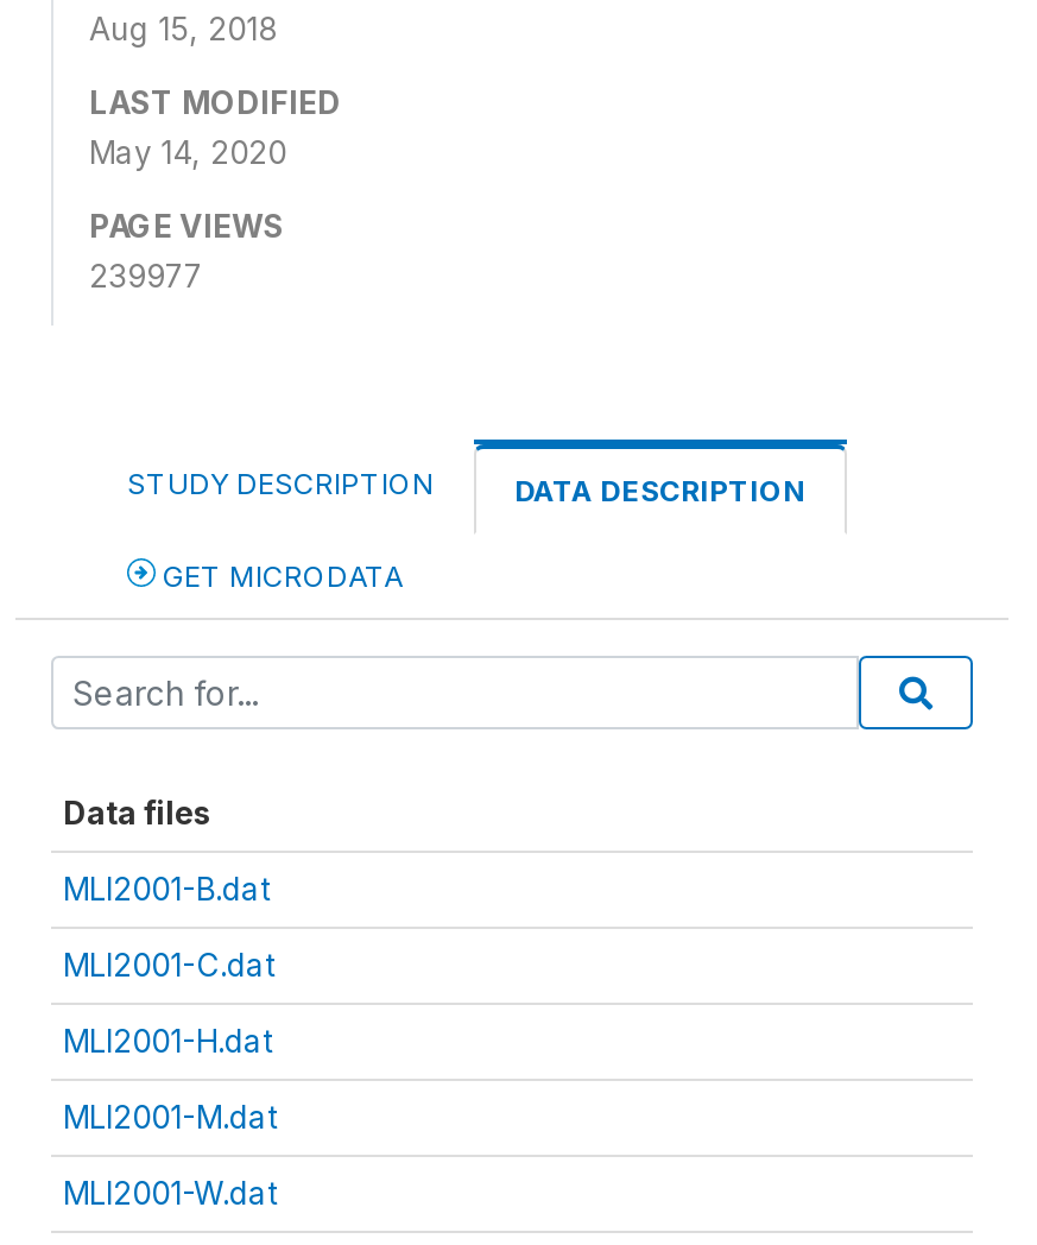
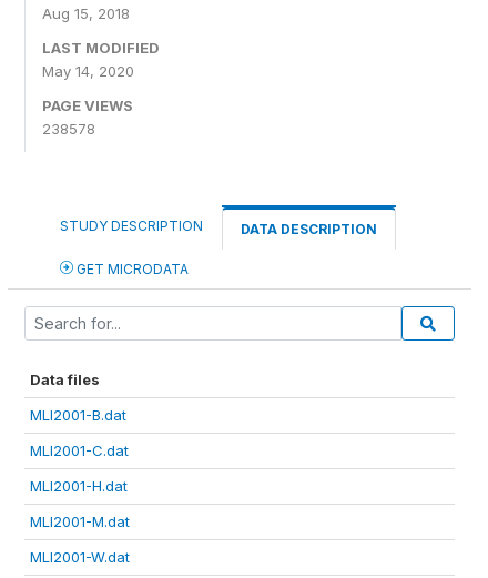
- 239977
+ 238578
